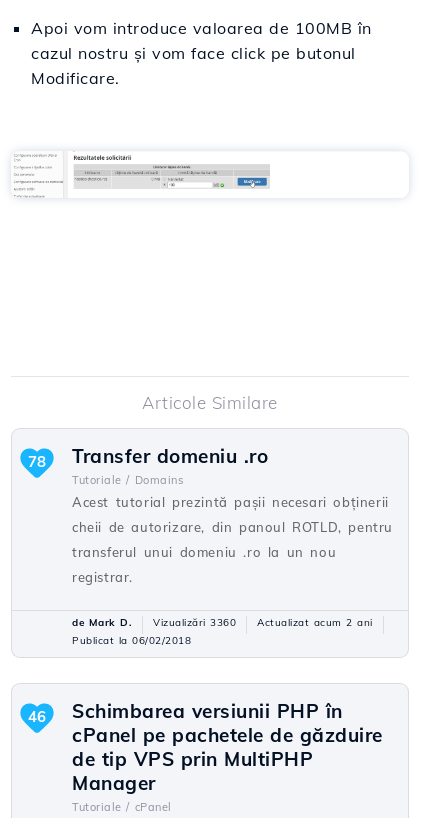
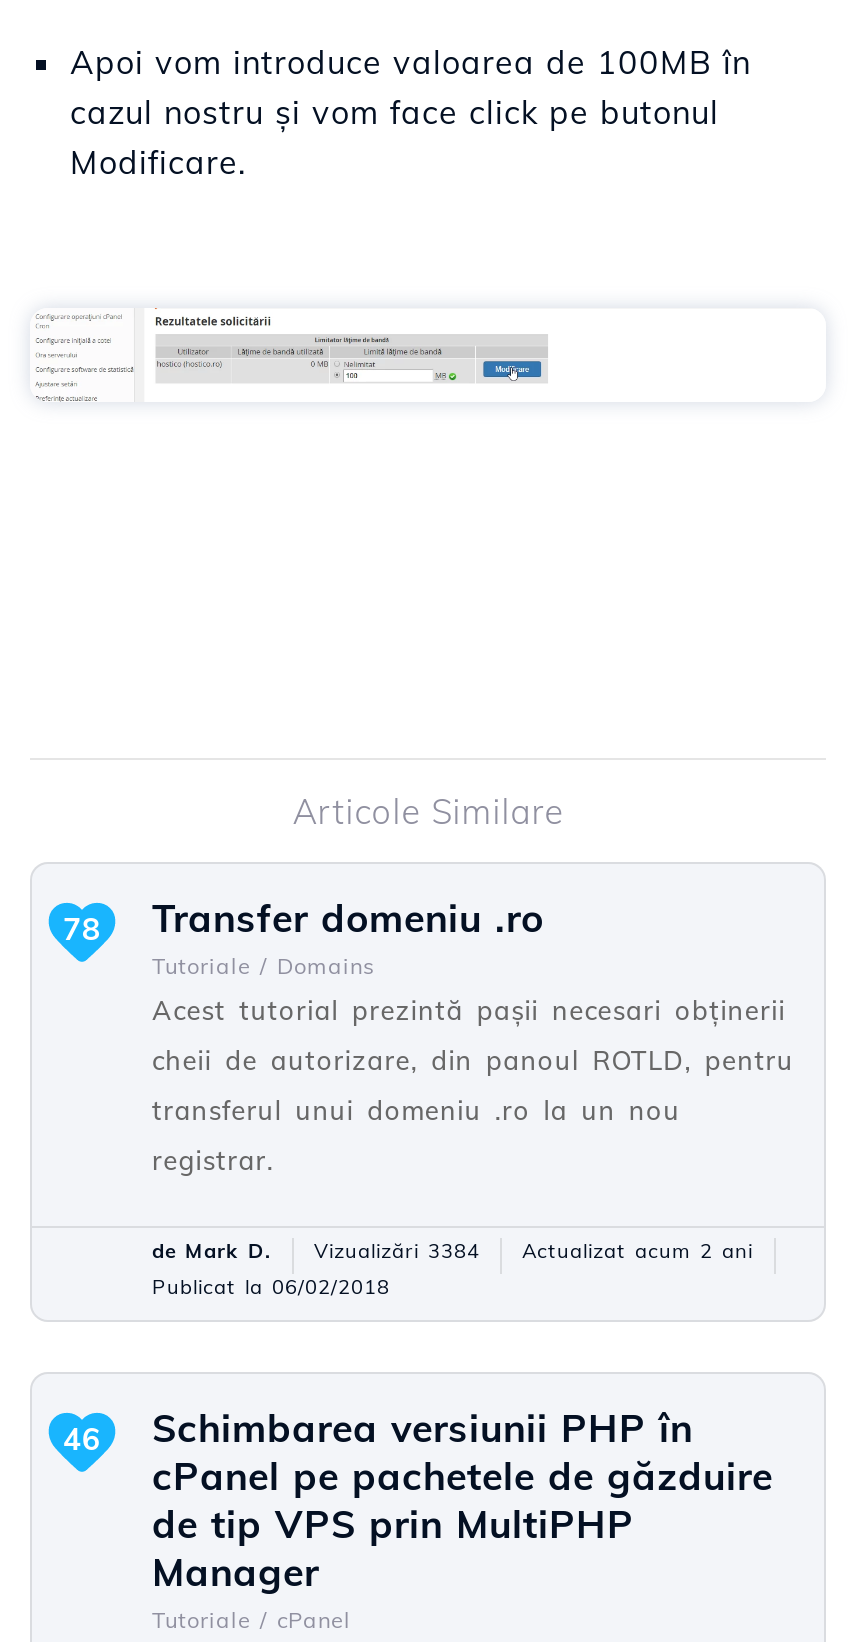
- de Mark D. Vizualizări 3360 Actualizat acum 2 ani
+ de Mark D. Vizualizări 3384 Actualizat acum 2 ani
